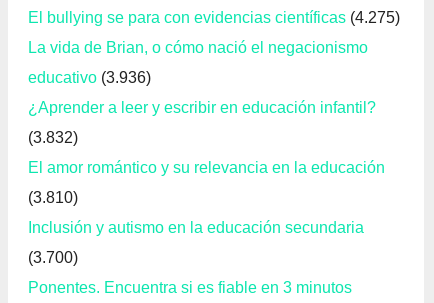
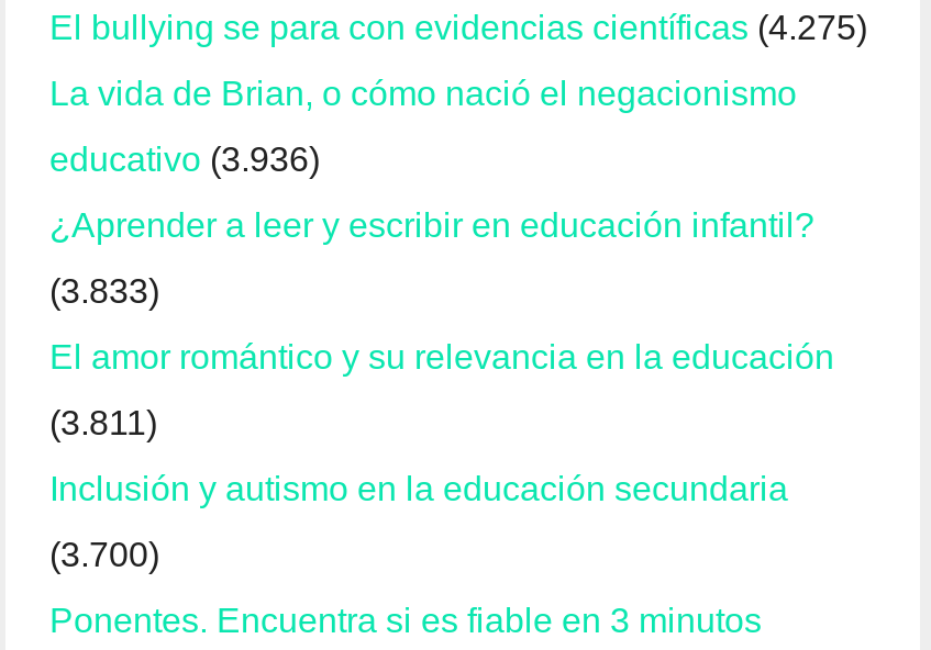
- (3.832)
+ (3.833)

- (3.810)
+ (3.811)
